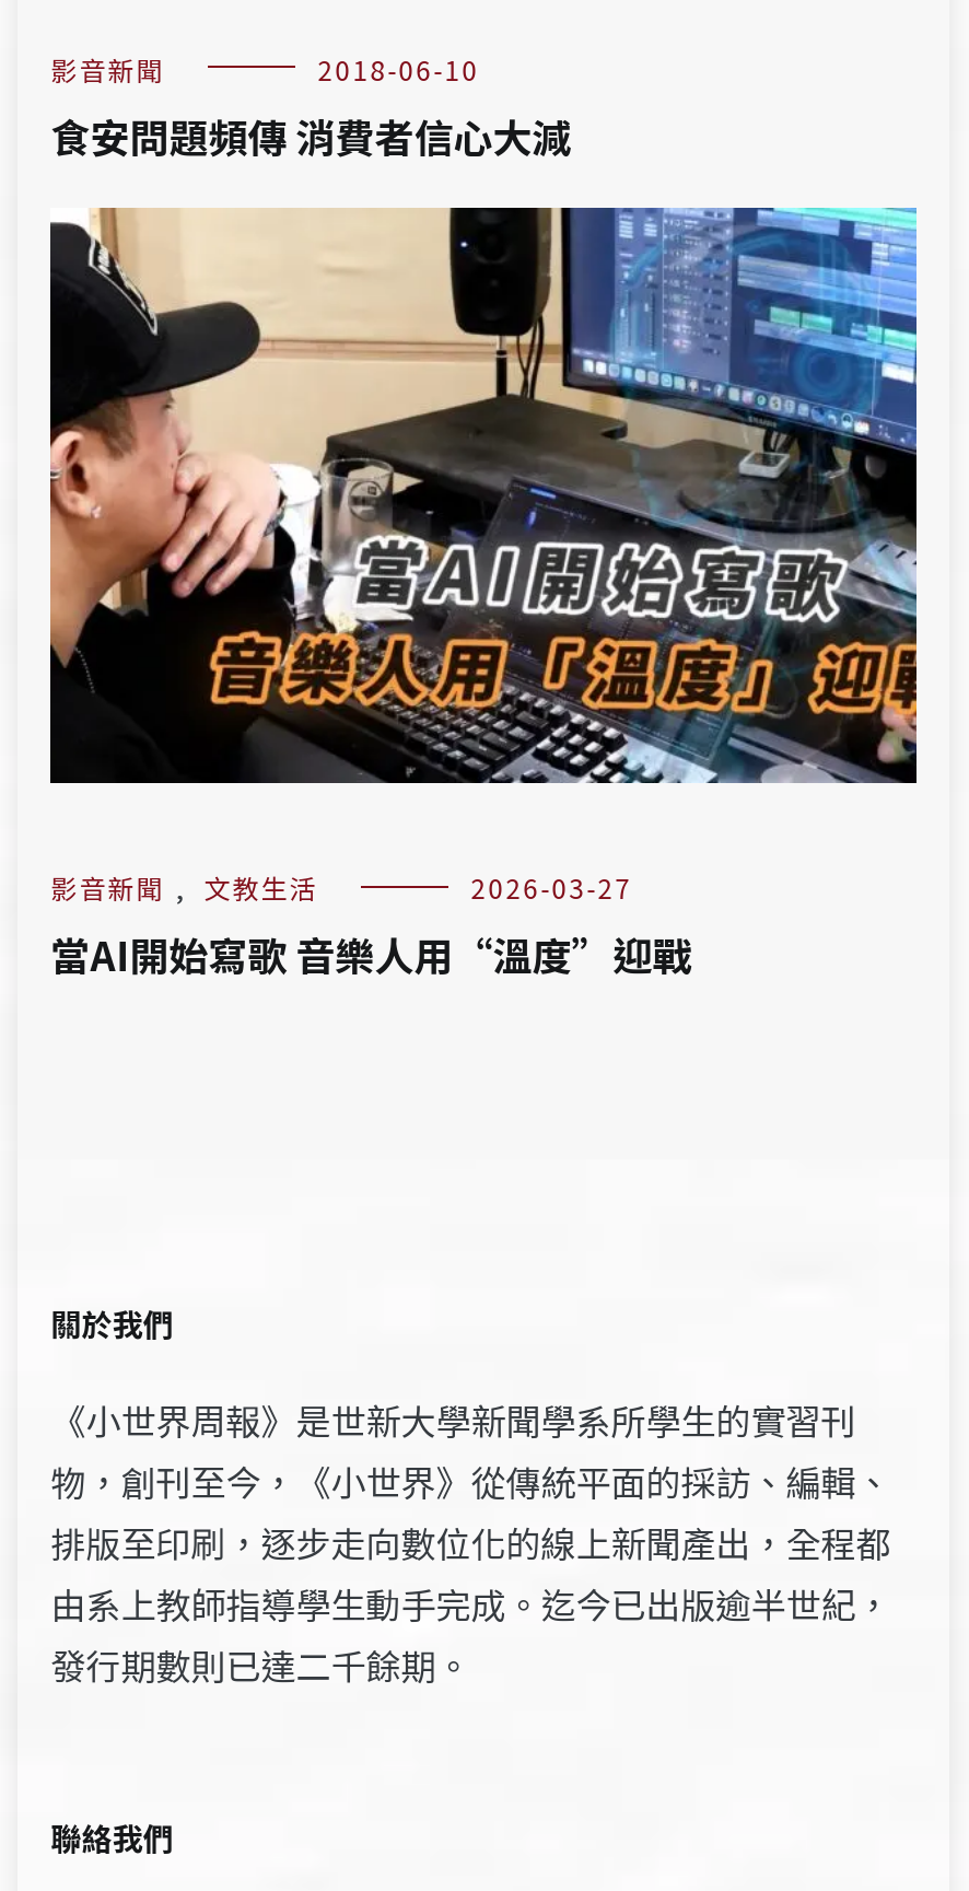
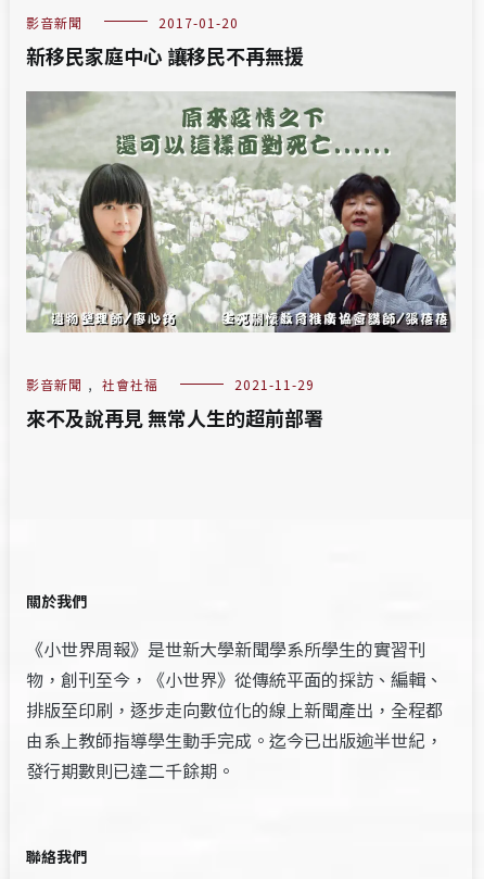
- 2018-06-10
- 食安問題頻傳 消費者信心大減
+ 2017-01-20
+ 新移民家庭中心 讓移民不再無援

- [image]
- 影音新聞 , 文教生活
- 2026-03-27
- 當AI開始寫歌 音樂人用“溫度”迎戰
+ [image]
+ 影音新聞 , 社會社福
+ 2021-11-29
+ 來不及說再見 無常人生的超前部署
